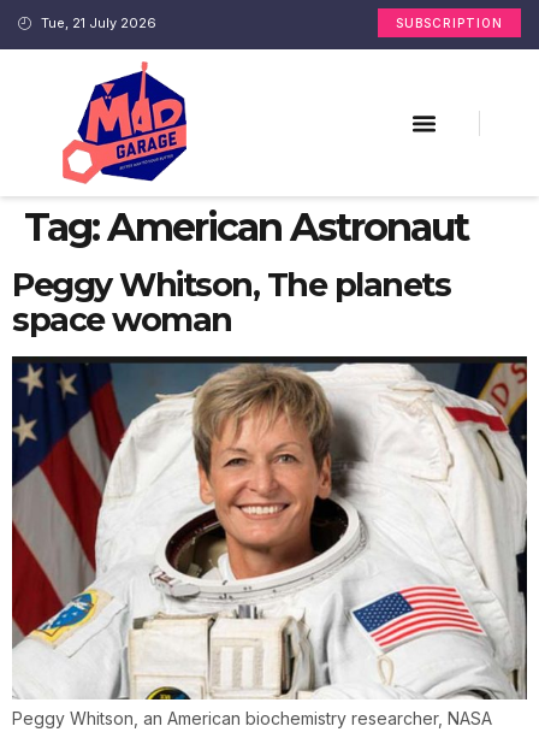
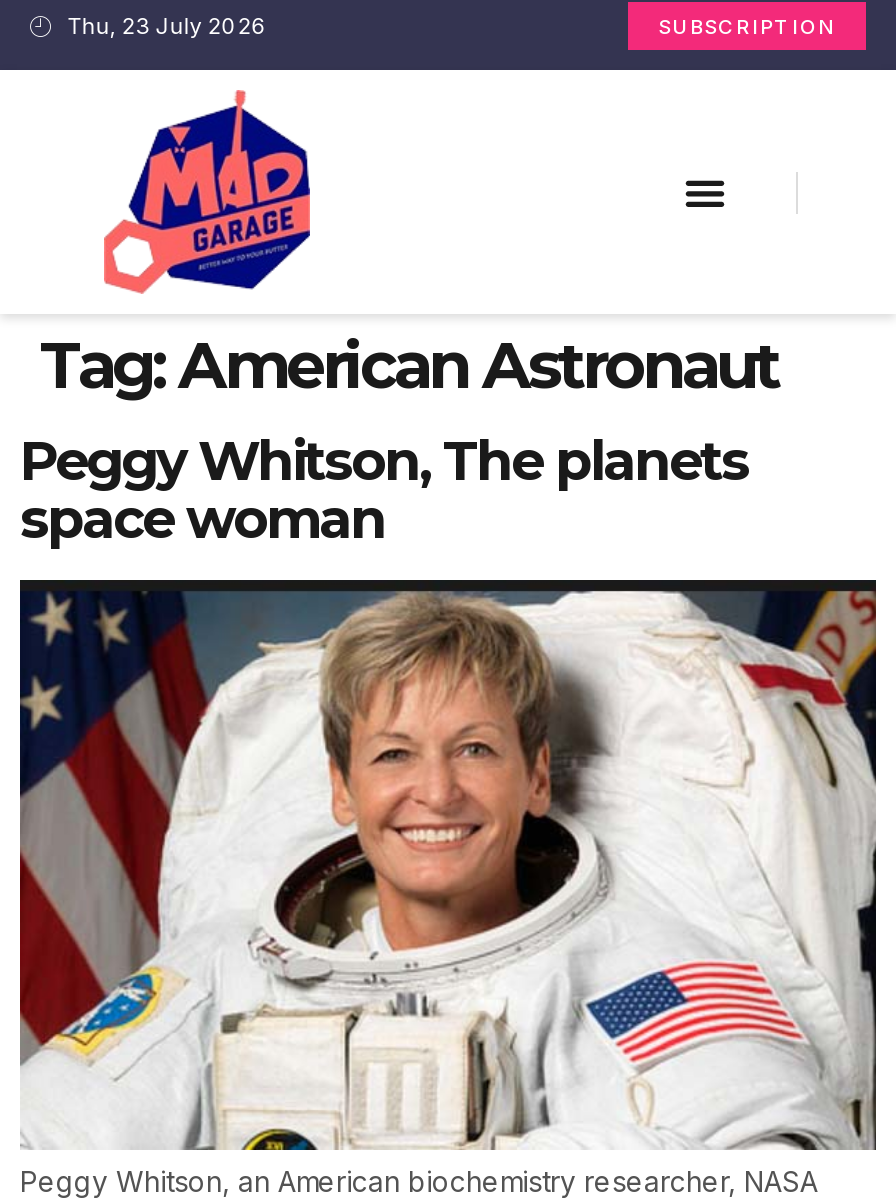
- Tue, 21 July 2026
+ Thu, 23 July 2026
